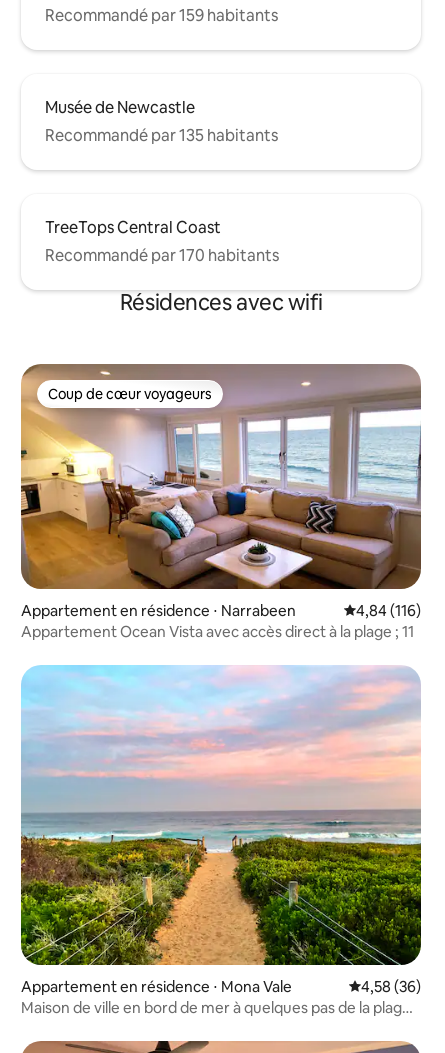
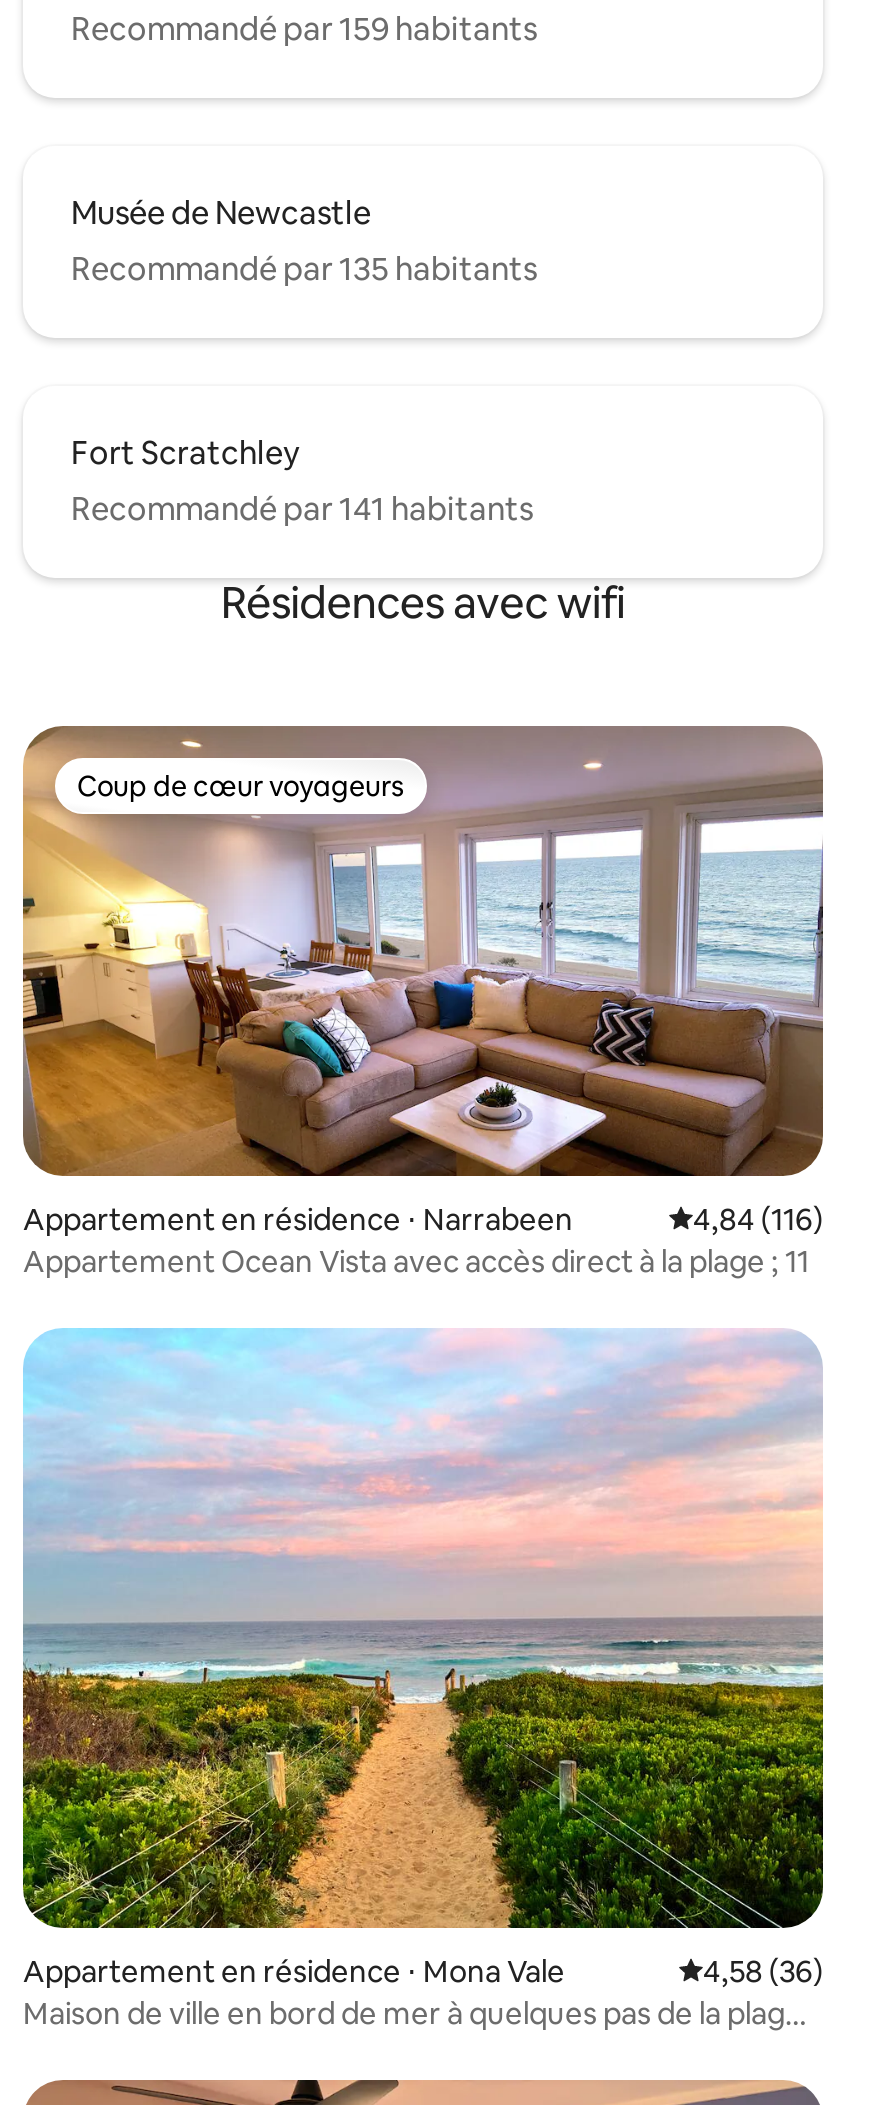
- TreeTops Central Coast
- Recommandé par 170 habitants
+ Fort Scratchley
+ Recommandé par 141 habitants
